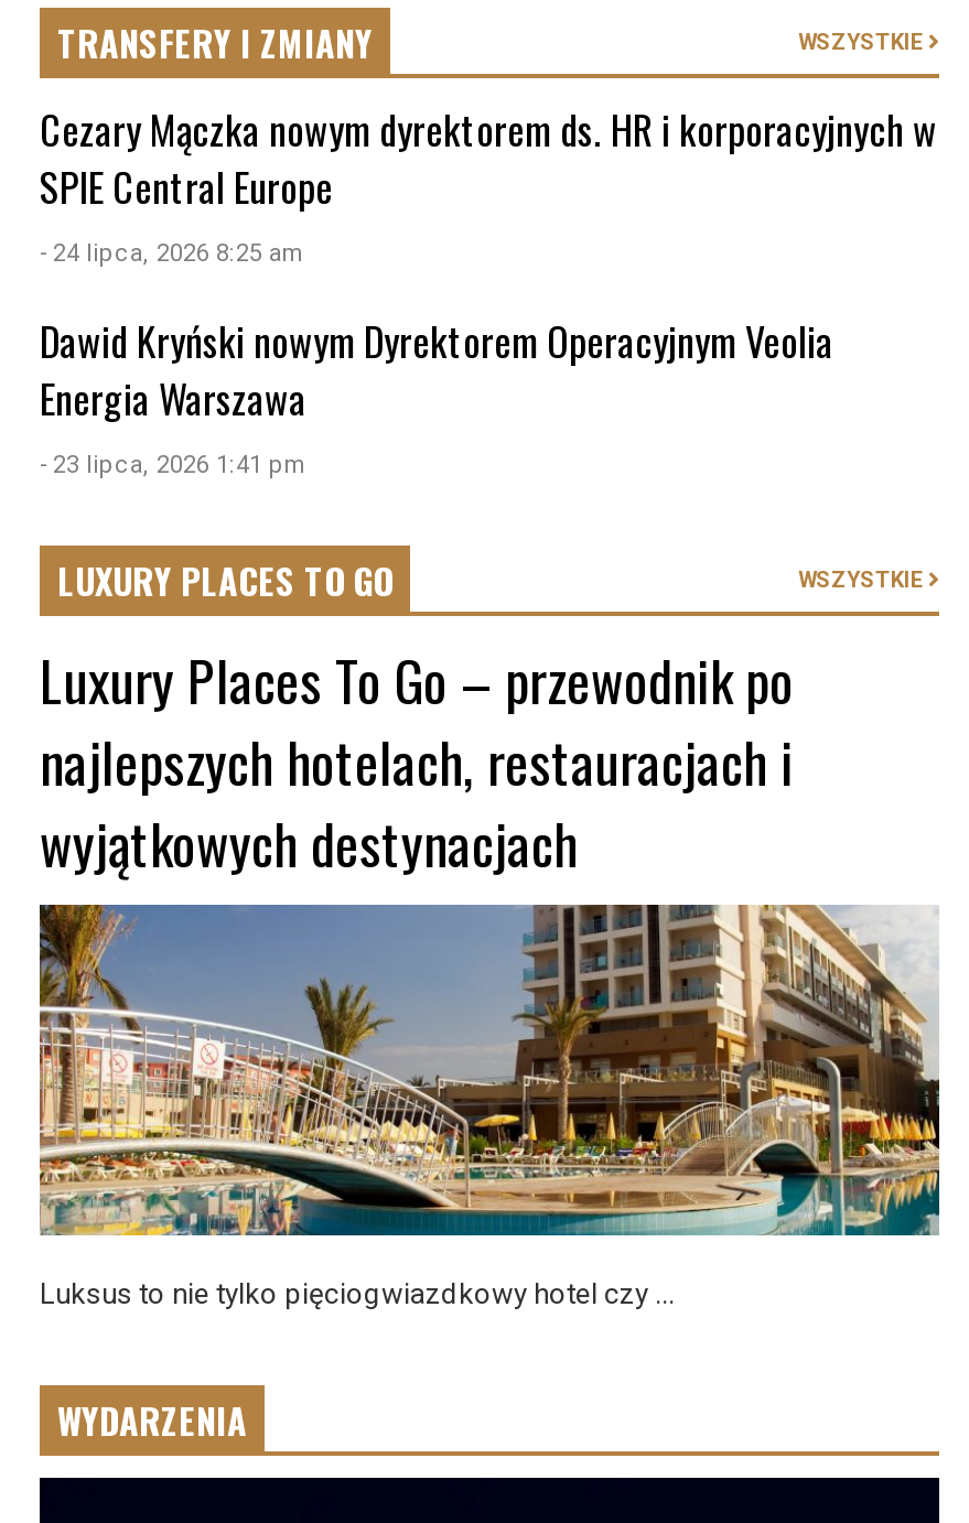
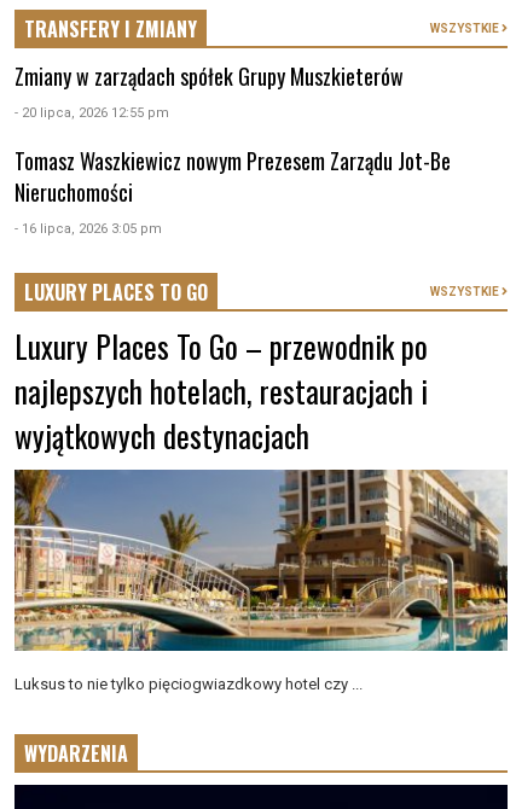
- Cezary Mączka nowym dyrektorem ds. HR i korporacyjnych w
- SPIE Central Europe
- - 24 lipca, 2026 8:25 am
+ Zmiany w zarządach spółek Grupy Muszkieterów
+ - 20 lipca, 2026 12:55 pm

- Dawid Kryński nowym Dyrektorem Operacyjnym Veolia
- Energia Warszawa
- - 23 lipca, 2026 1:41 pm
+ Tomasz Waszkiewicz nowym Prezesem Zarządu Jot-Be
+ Nieruchomości
+ - 16 lipca, 2026 3:05 pm
